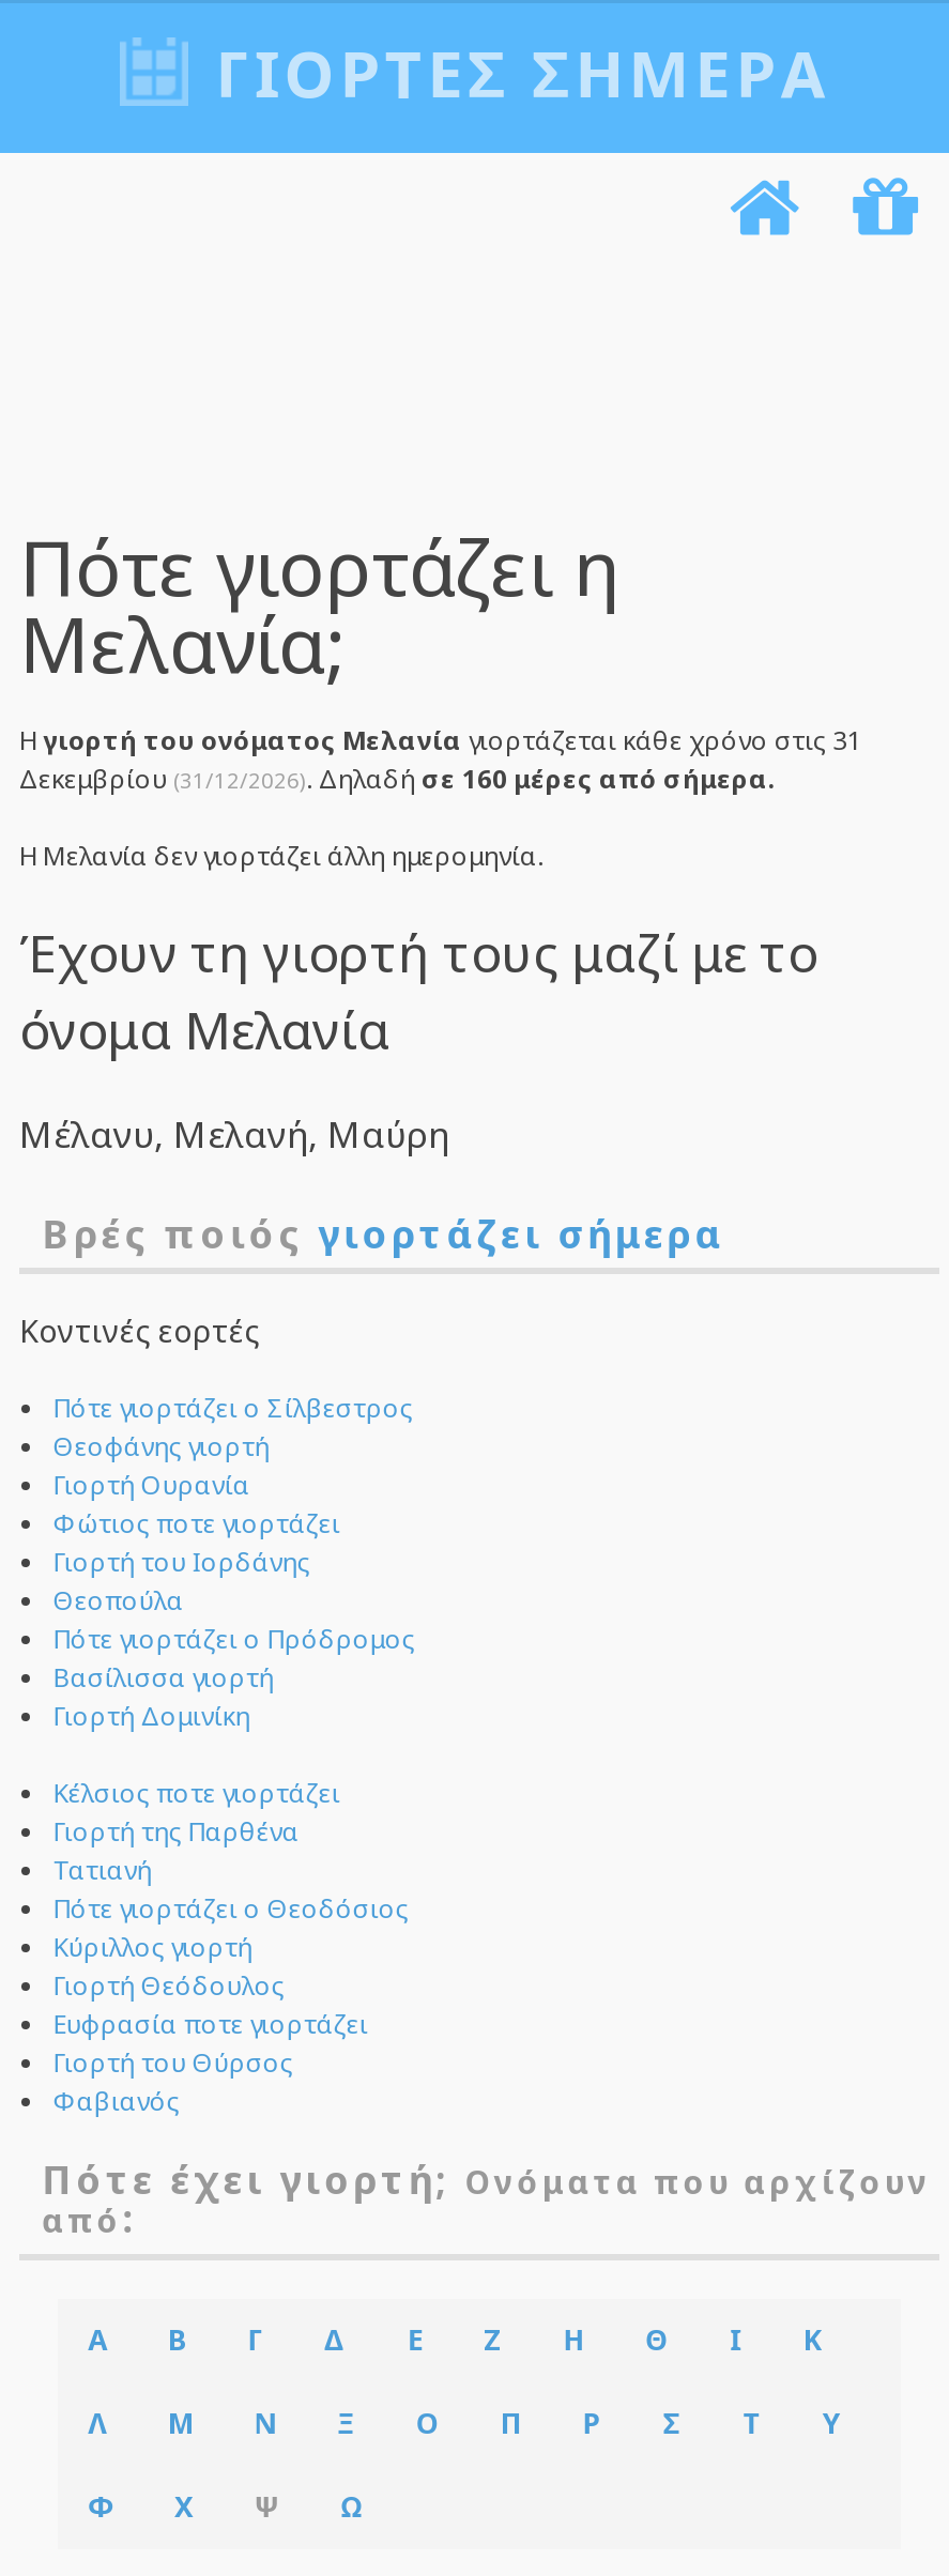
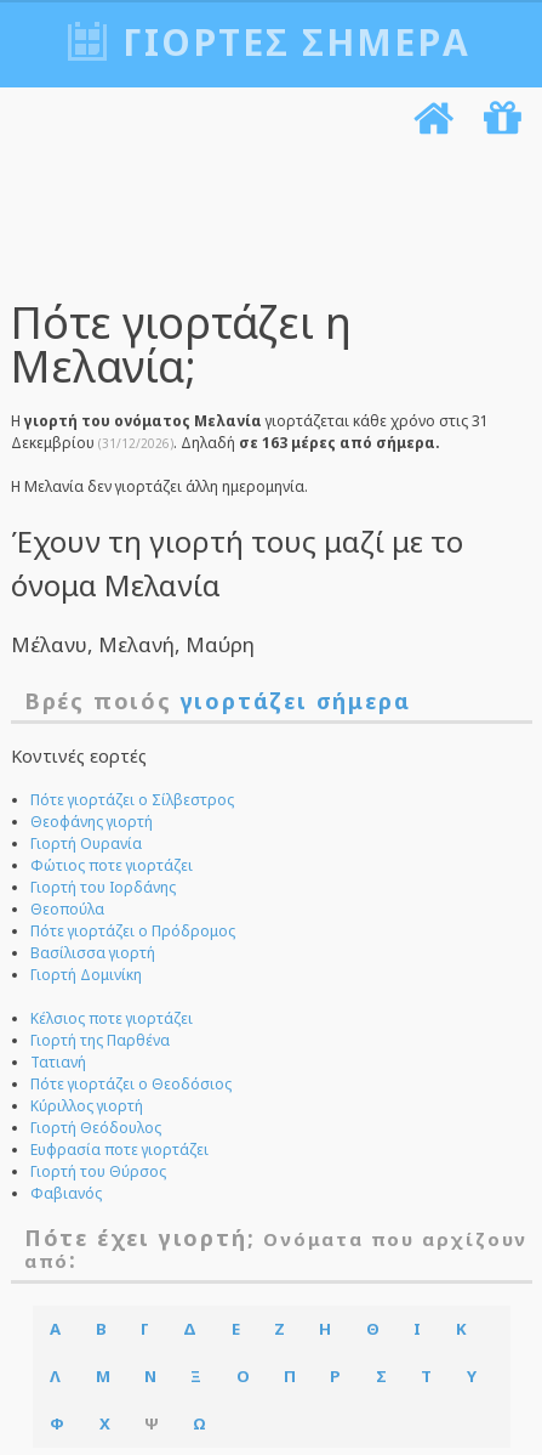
- Δεκεμβρίου (31/12/2026). Δηλαδή σε 160 μέρες από σήμερα.
+ Δεκεμβρίου (31/12/2026). Δηλαδή σε 163 μέρες από σήμερα.
